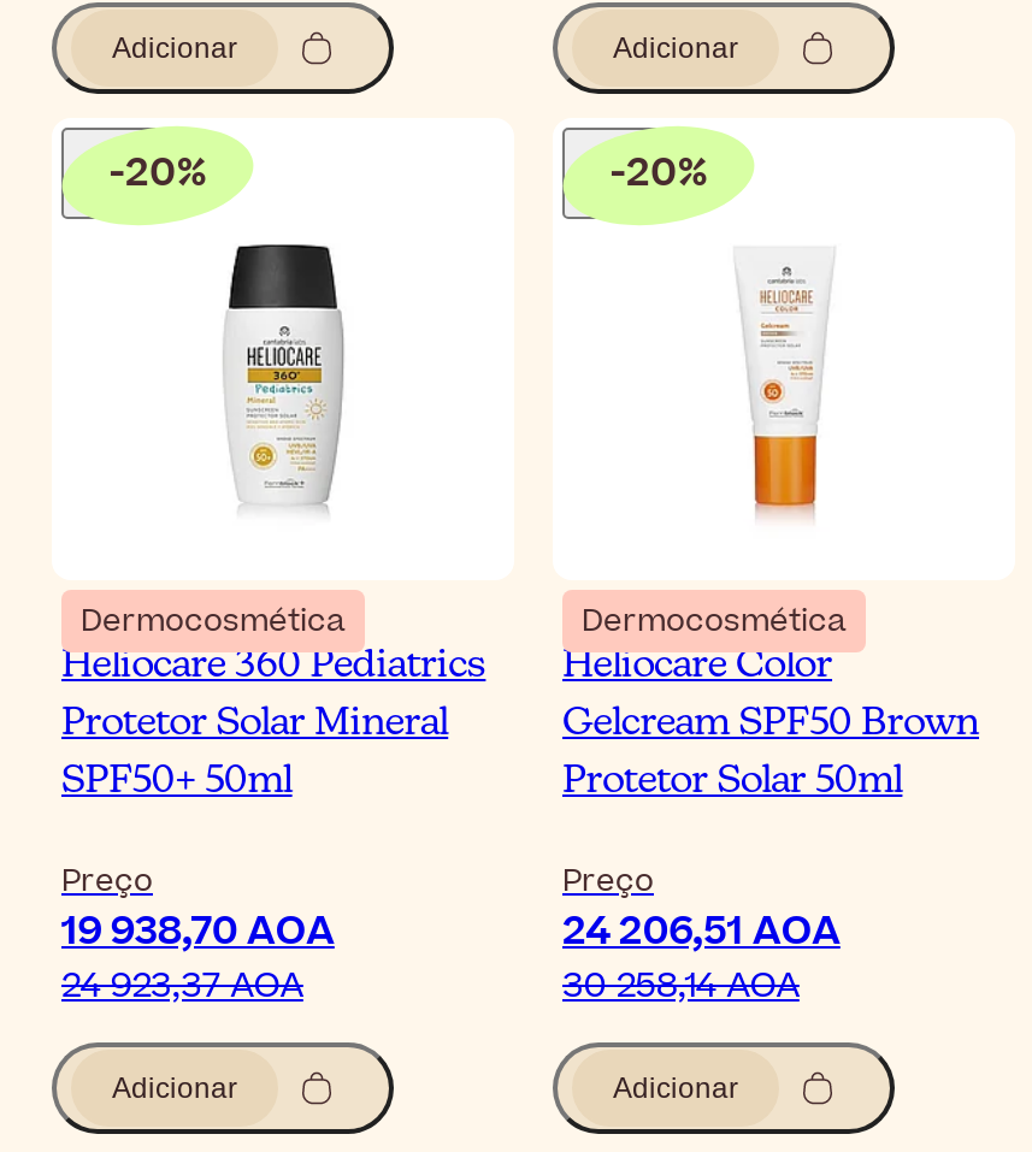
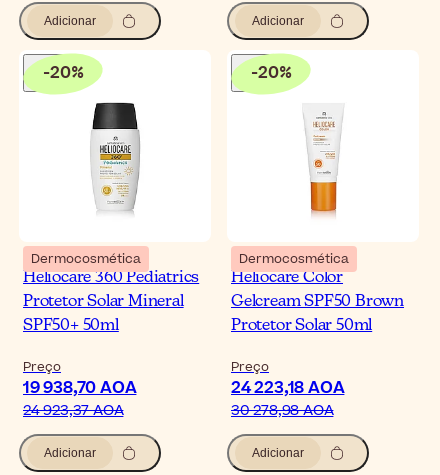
- 24 206,51 AOA
+ 24 223,18 AOA

- 30 258,14 AOA
+ 30 278,98 AOA
